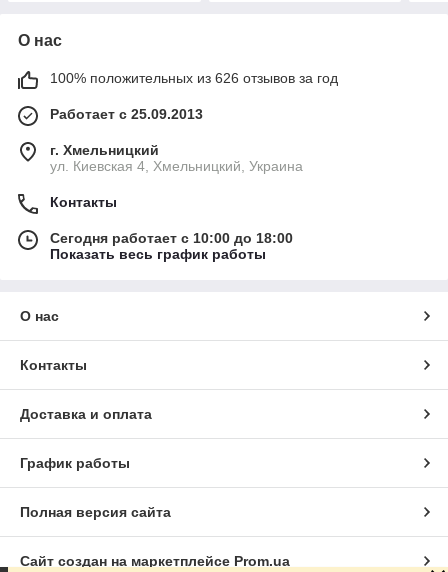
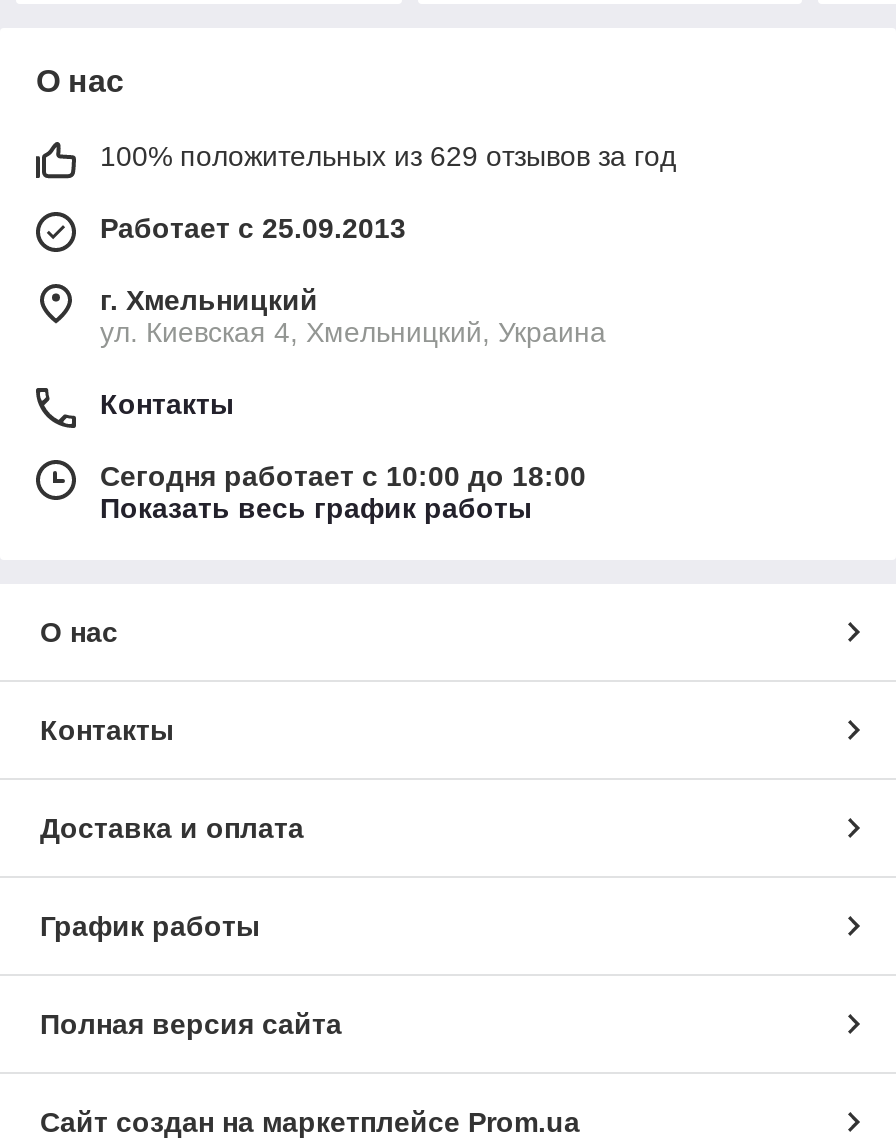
- 100% положительных из 626 отзывов за год
+ 100% положительных из 629 отзывов за год
